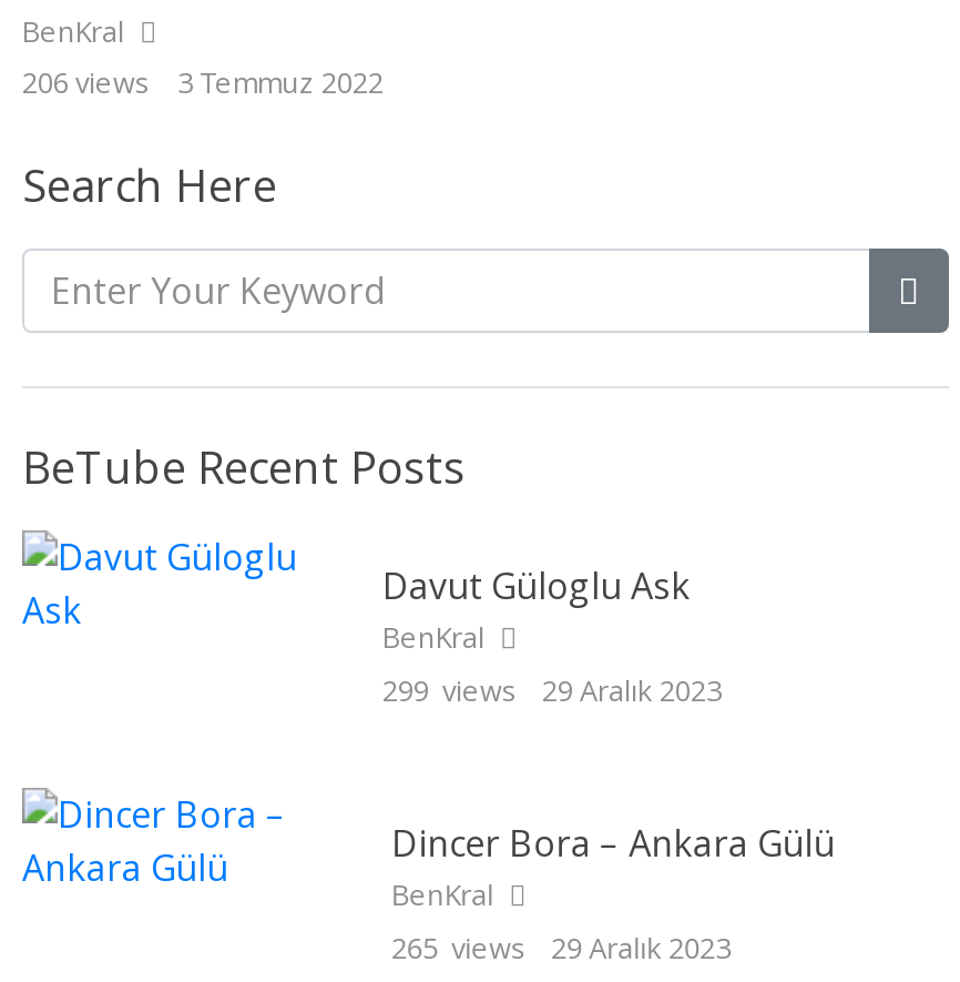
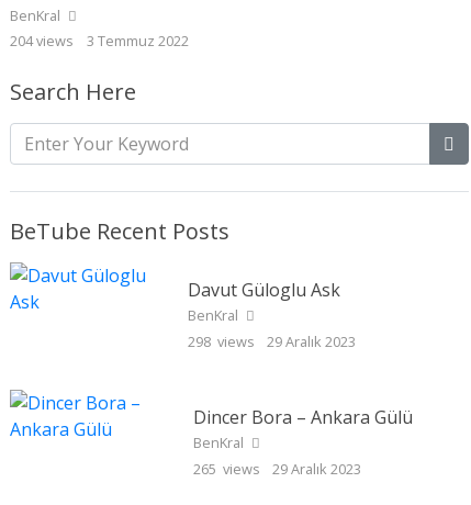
- 206 views 3 Temmuz 2022
+ 204 views 3 Temmuz 2022

- 299 views 29 Aralık 2023
+ 298 views 29 Aralık 2023
